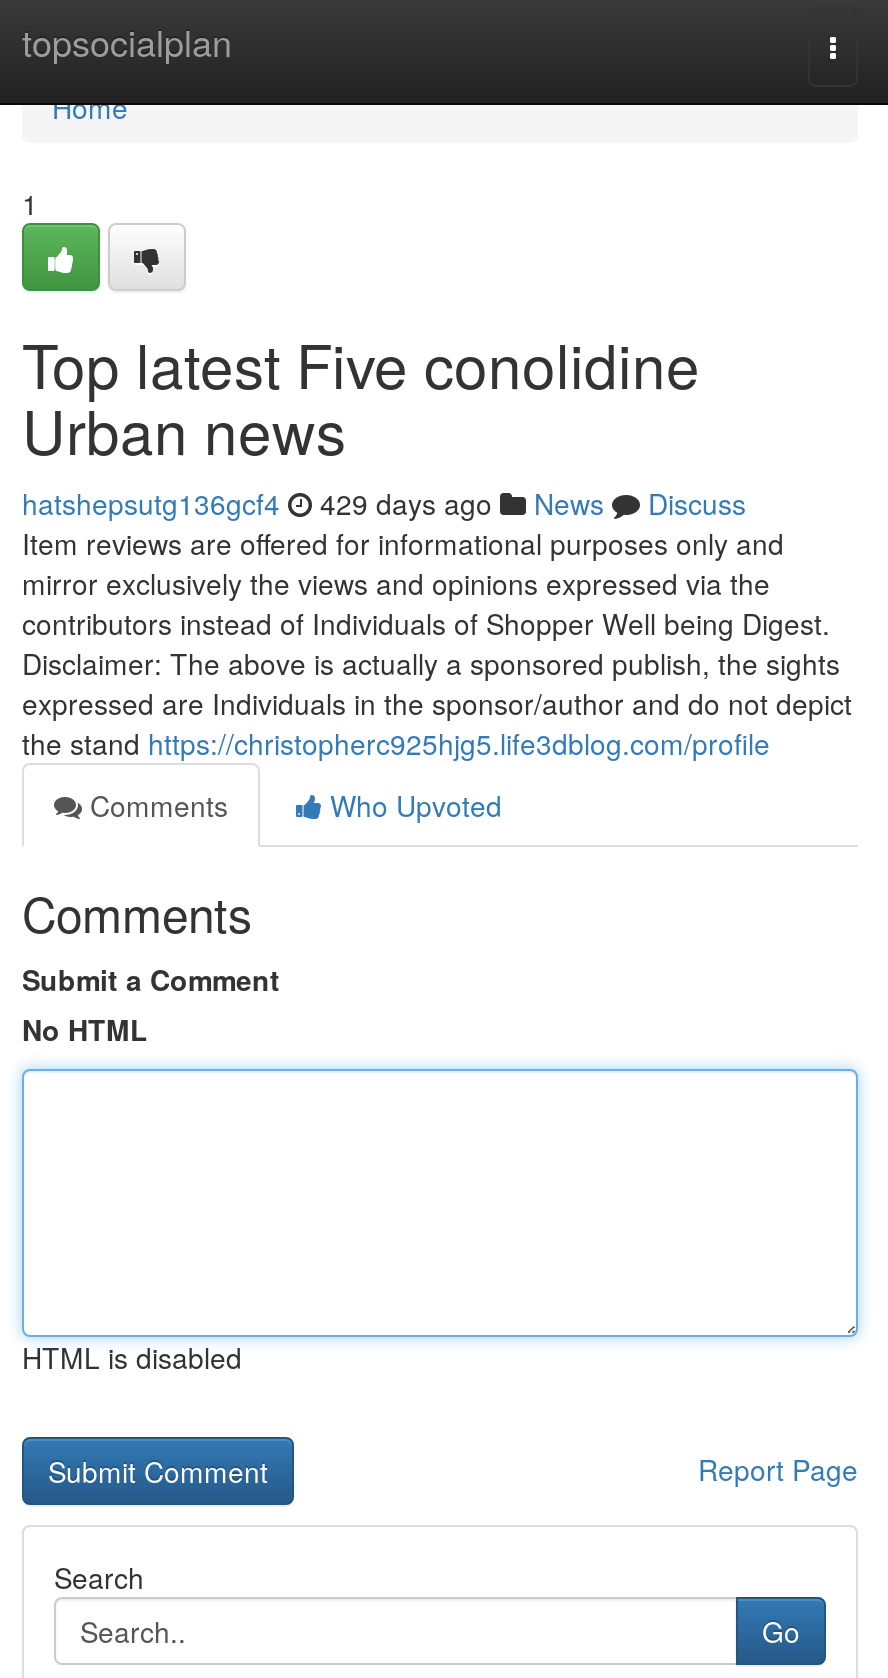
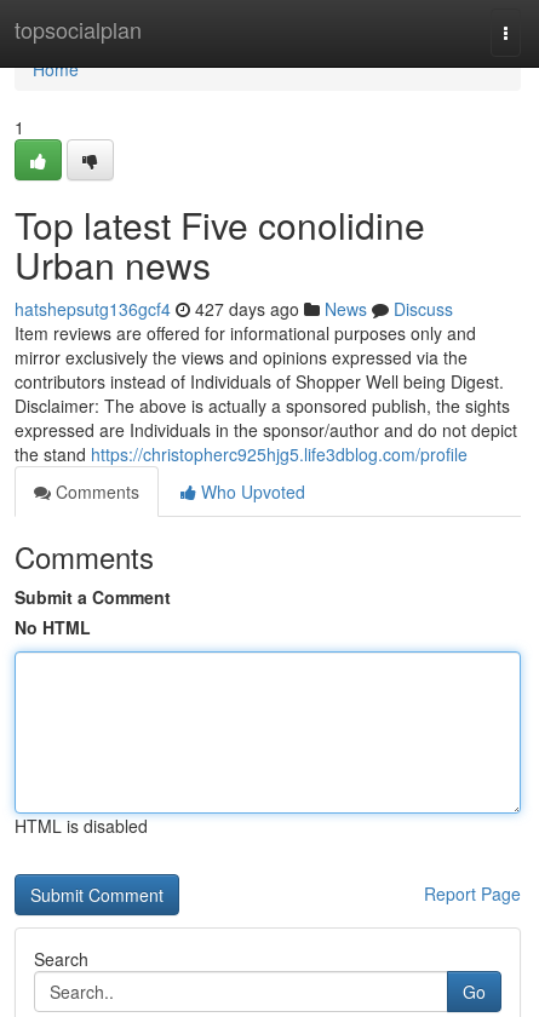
- hatshepsutg136gcf4 429 days ago News Discuss
+ hatshepsutg136gcf4 427 days ago News Discuss
